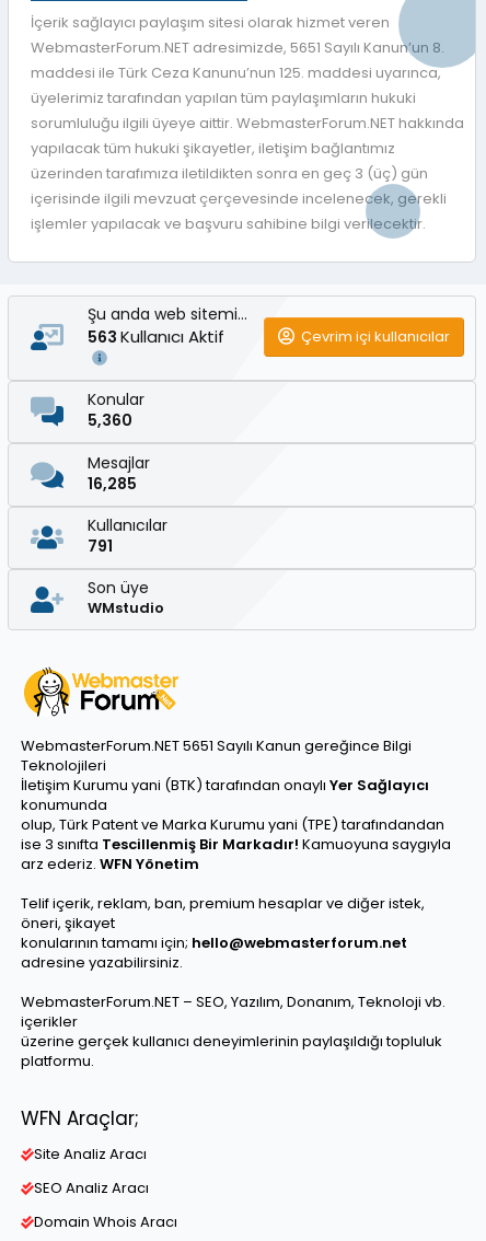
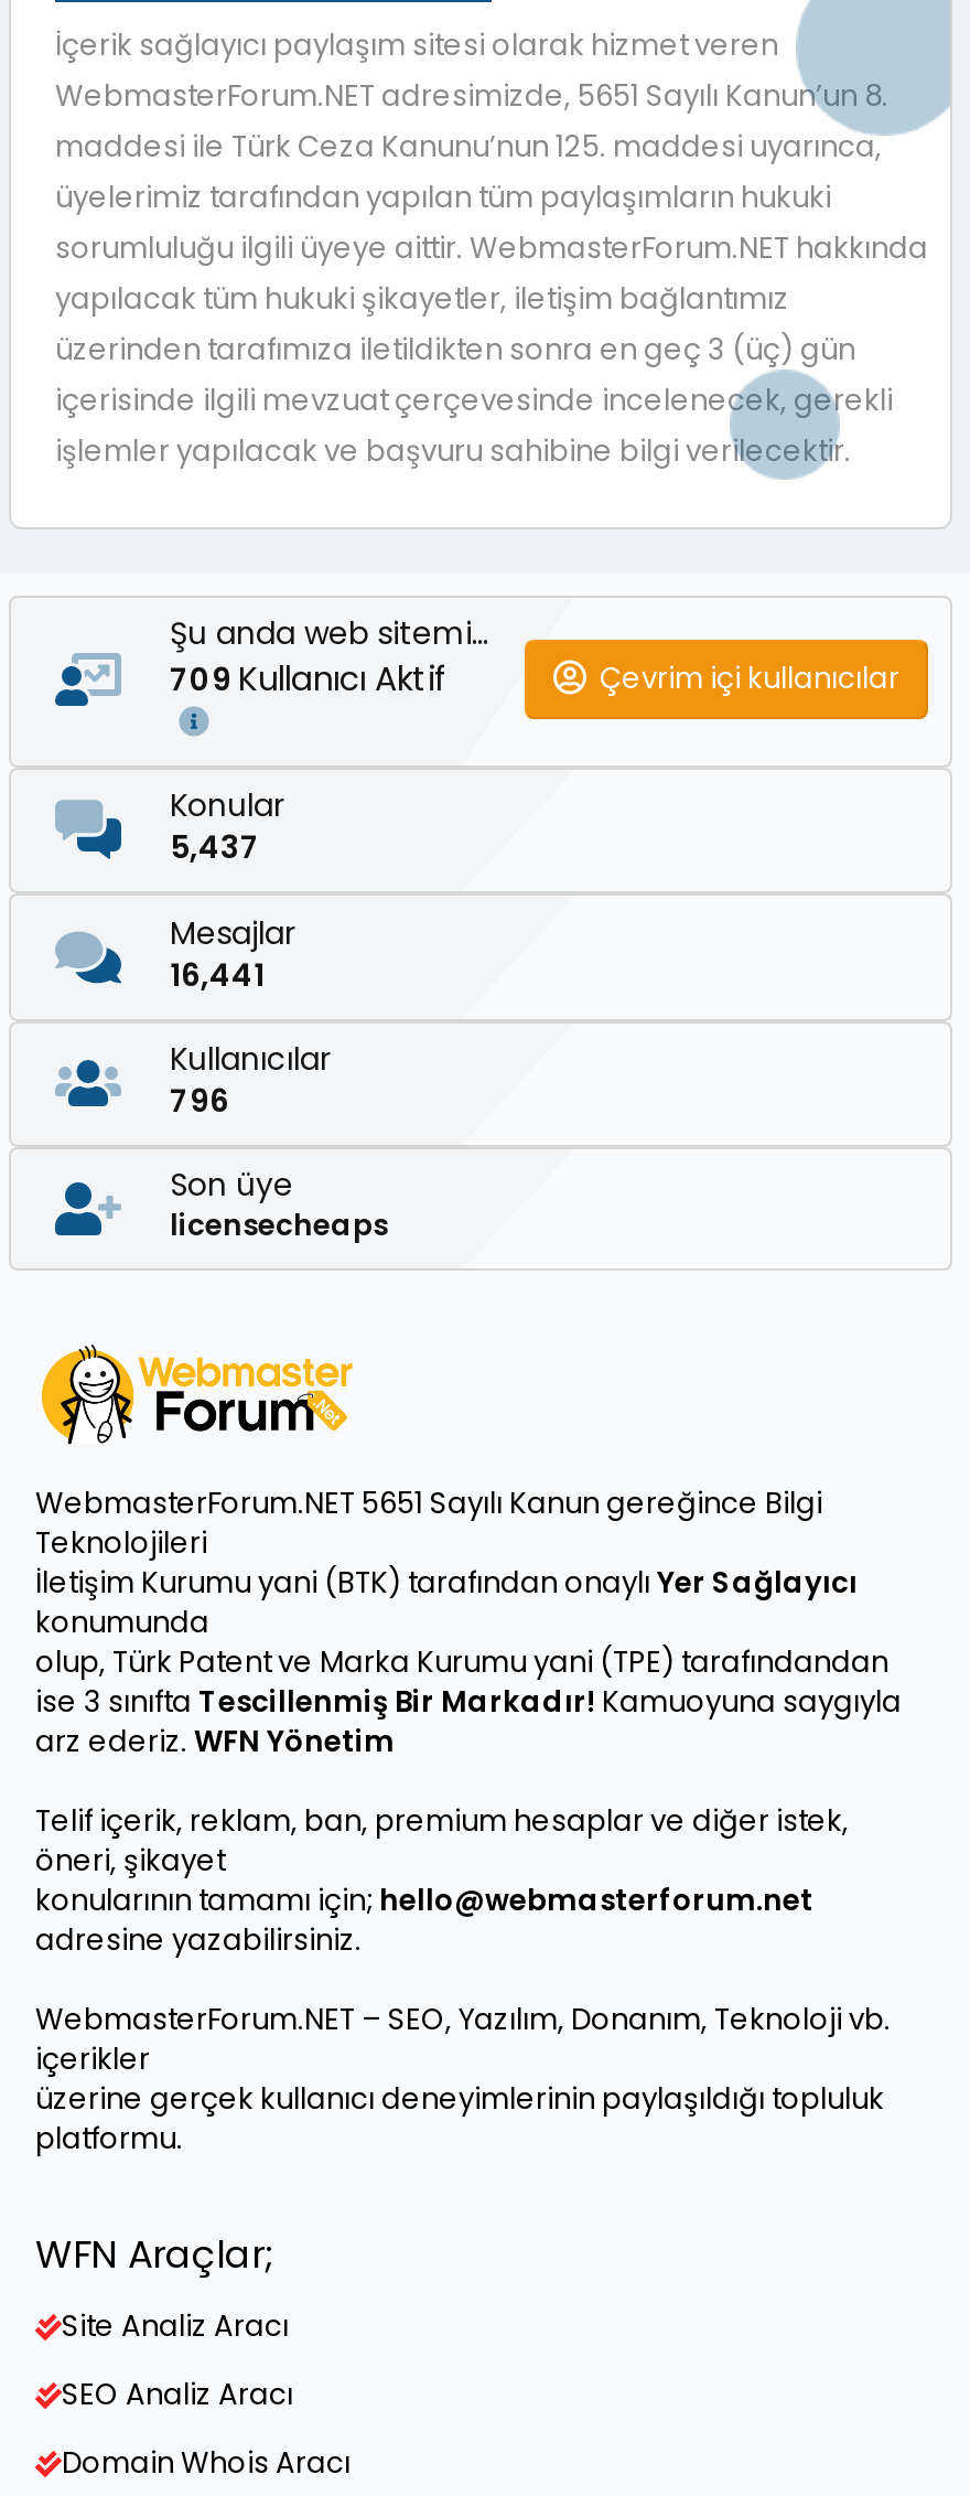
- 563 Kullanıcı Aktif
+ 709 Kullanıcı Aktif

- 5,360
+ 5,437

- 16,285
+ 16,441

- 791
+ 796

- WMstudio
+ licensecheaps
